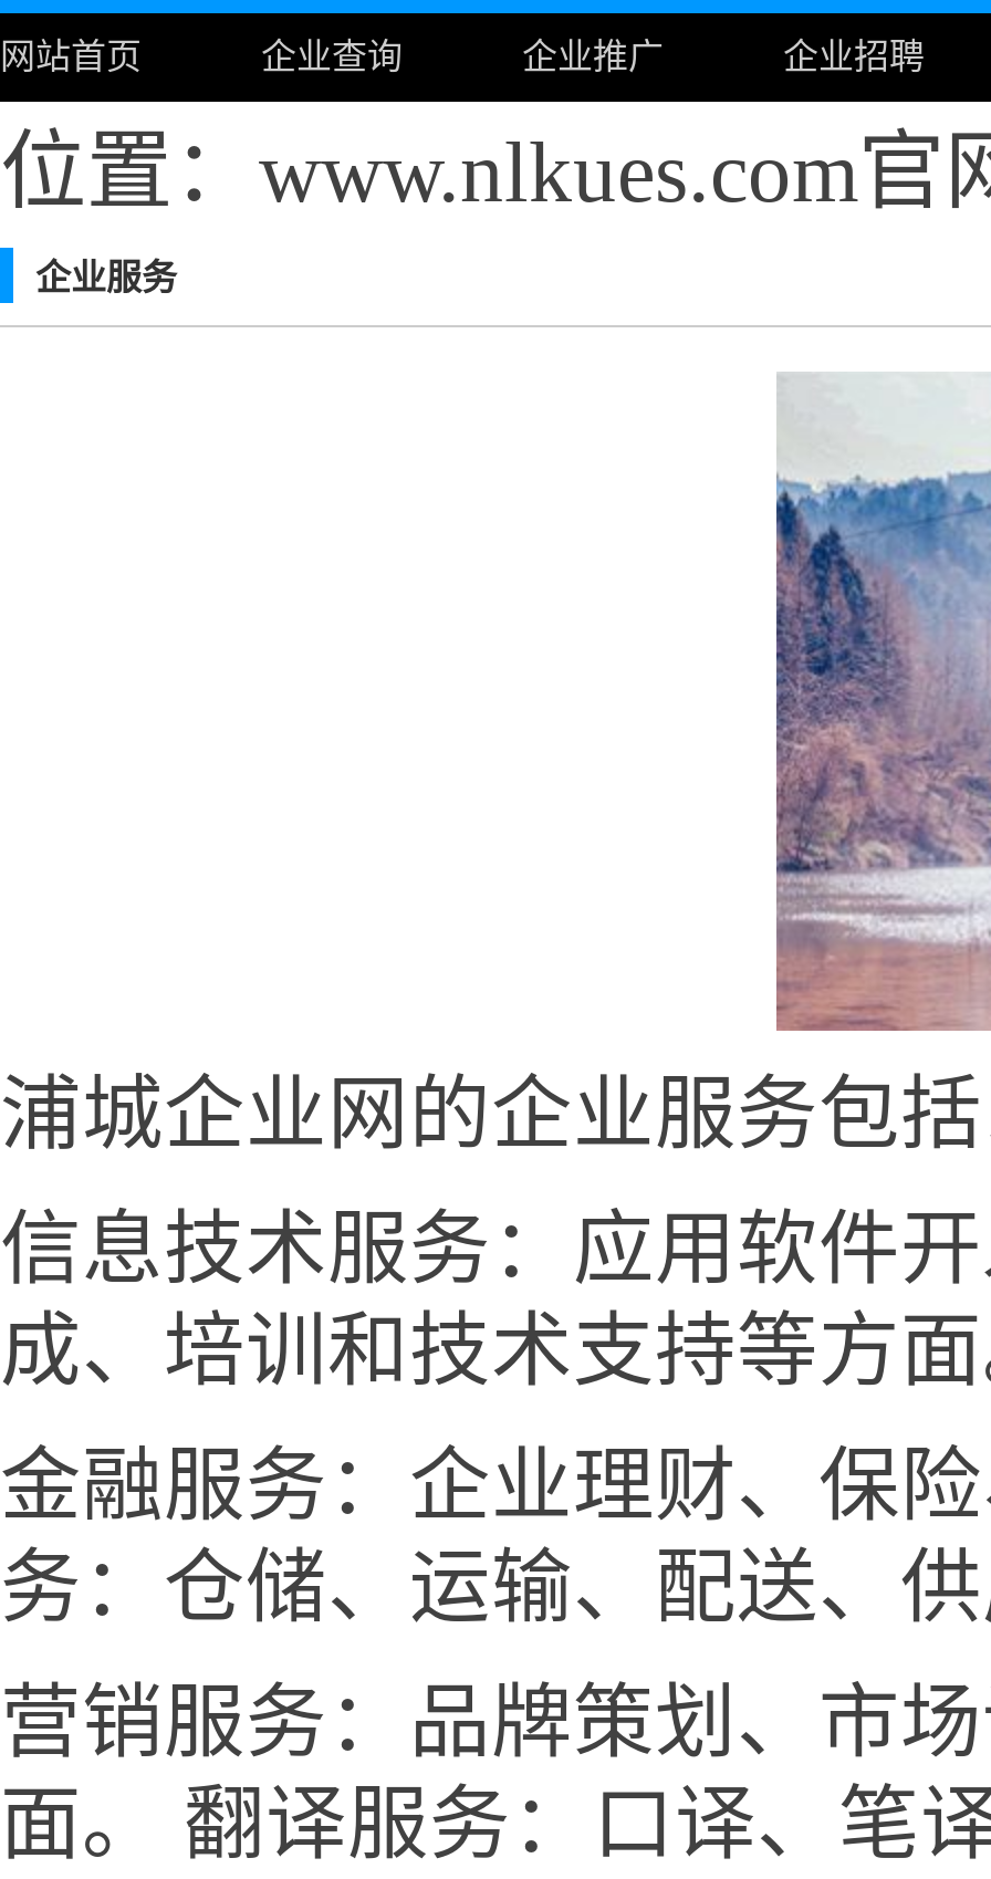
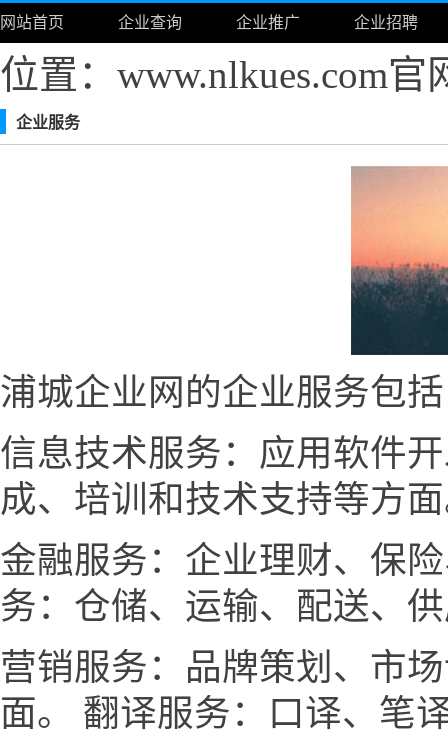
- [image]
+ [image]
